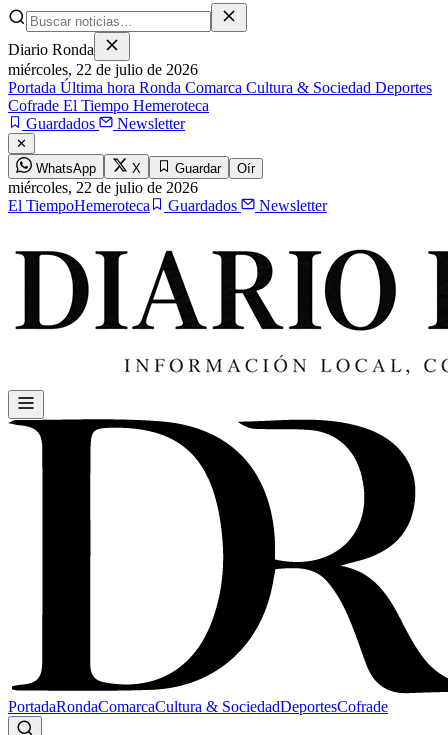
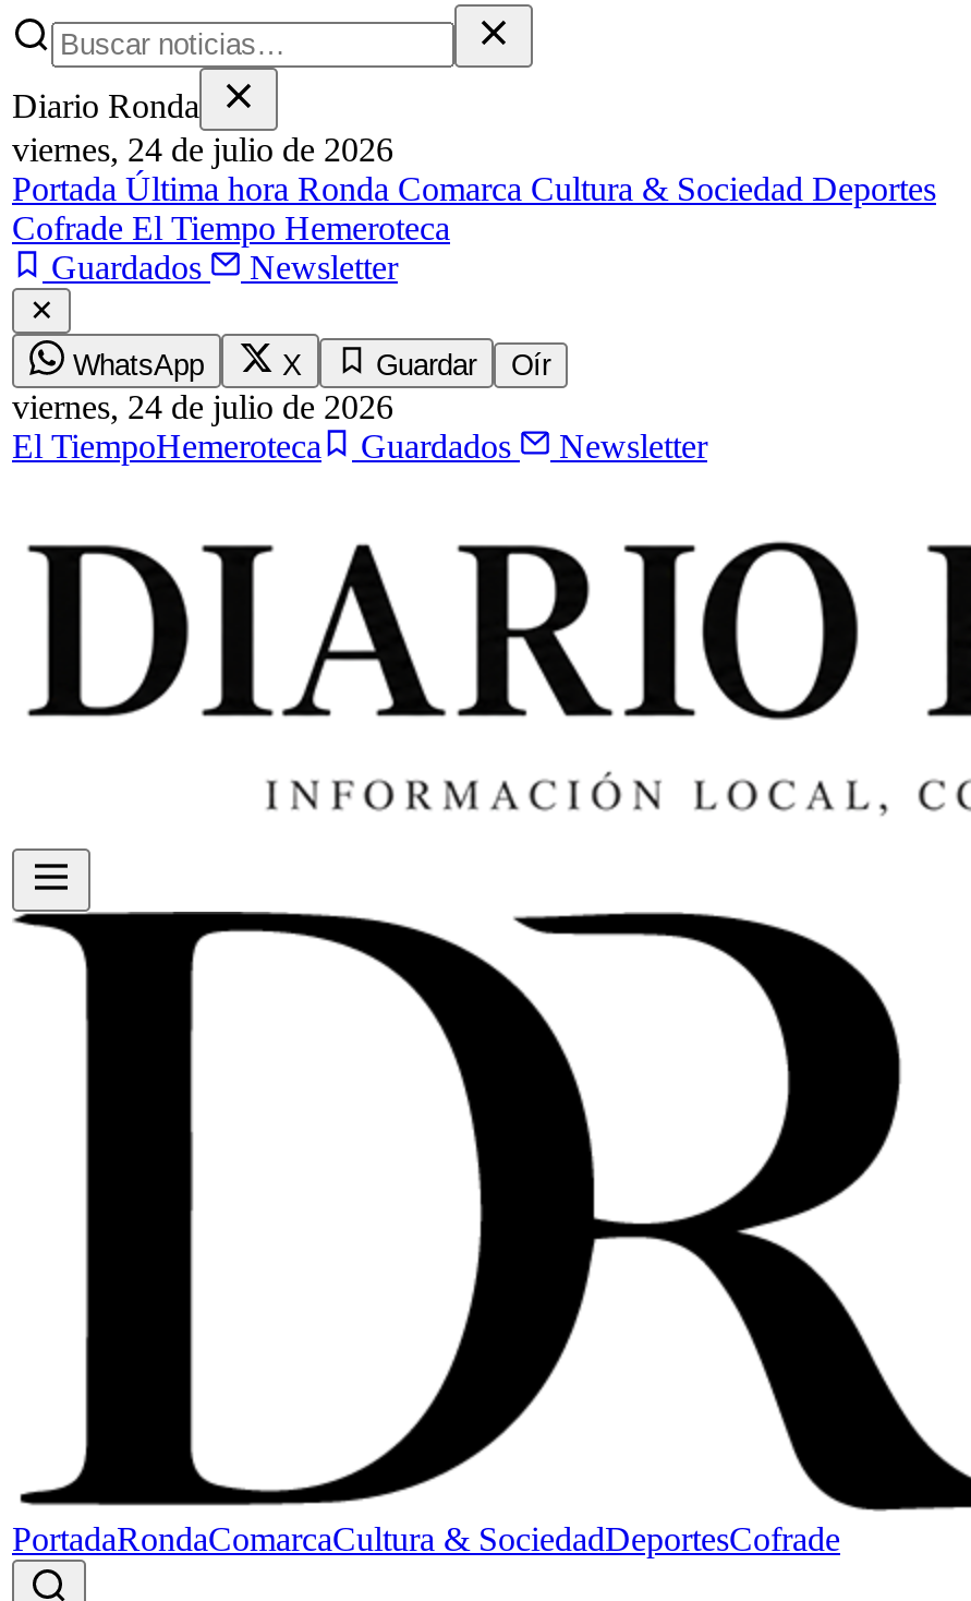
- miércoles, 22 de julio de 2026
+ viernes, 24 de julio de 2026

- miércoles,22 de julio de 2026
+ viernes,24 de julio de 2026
